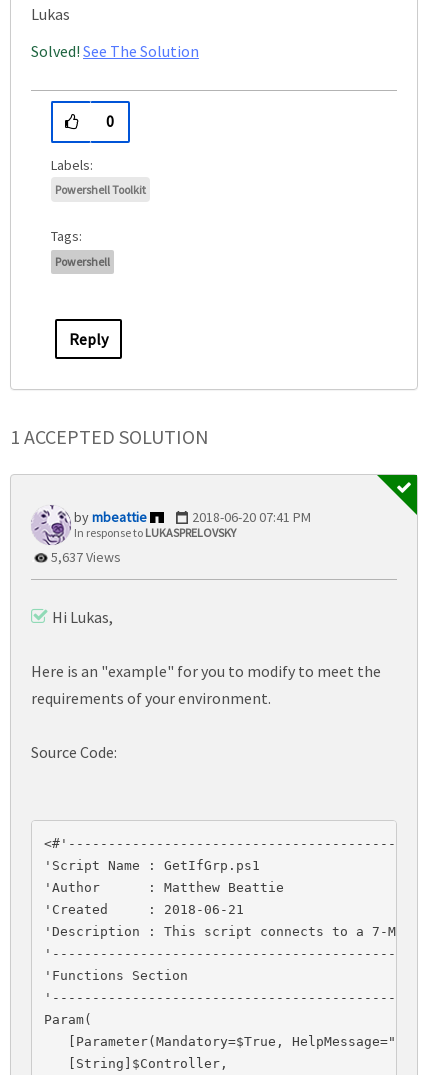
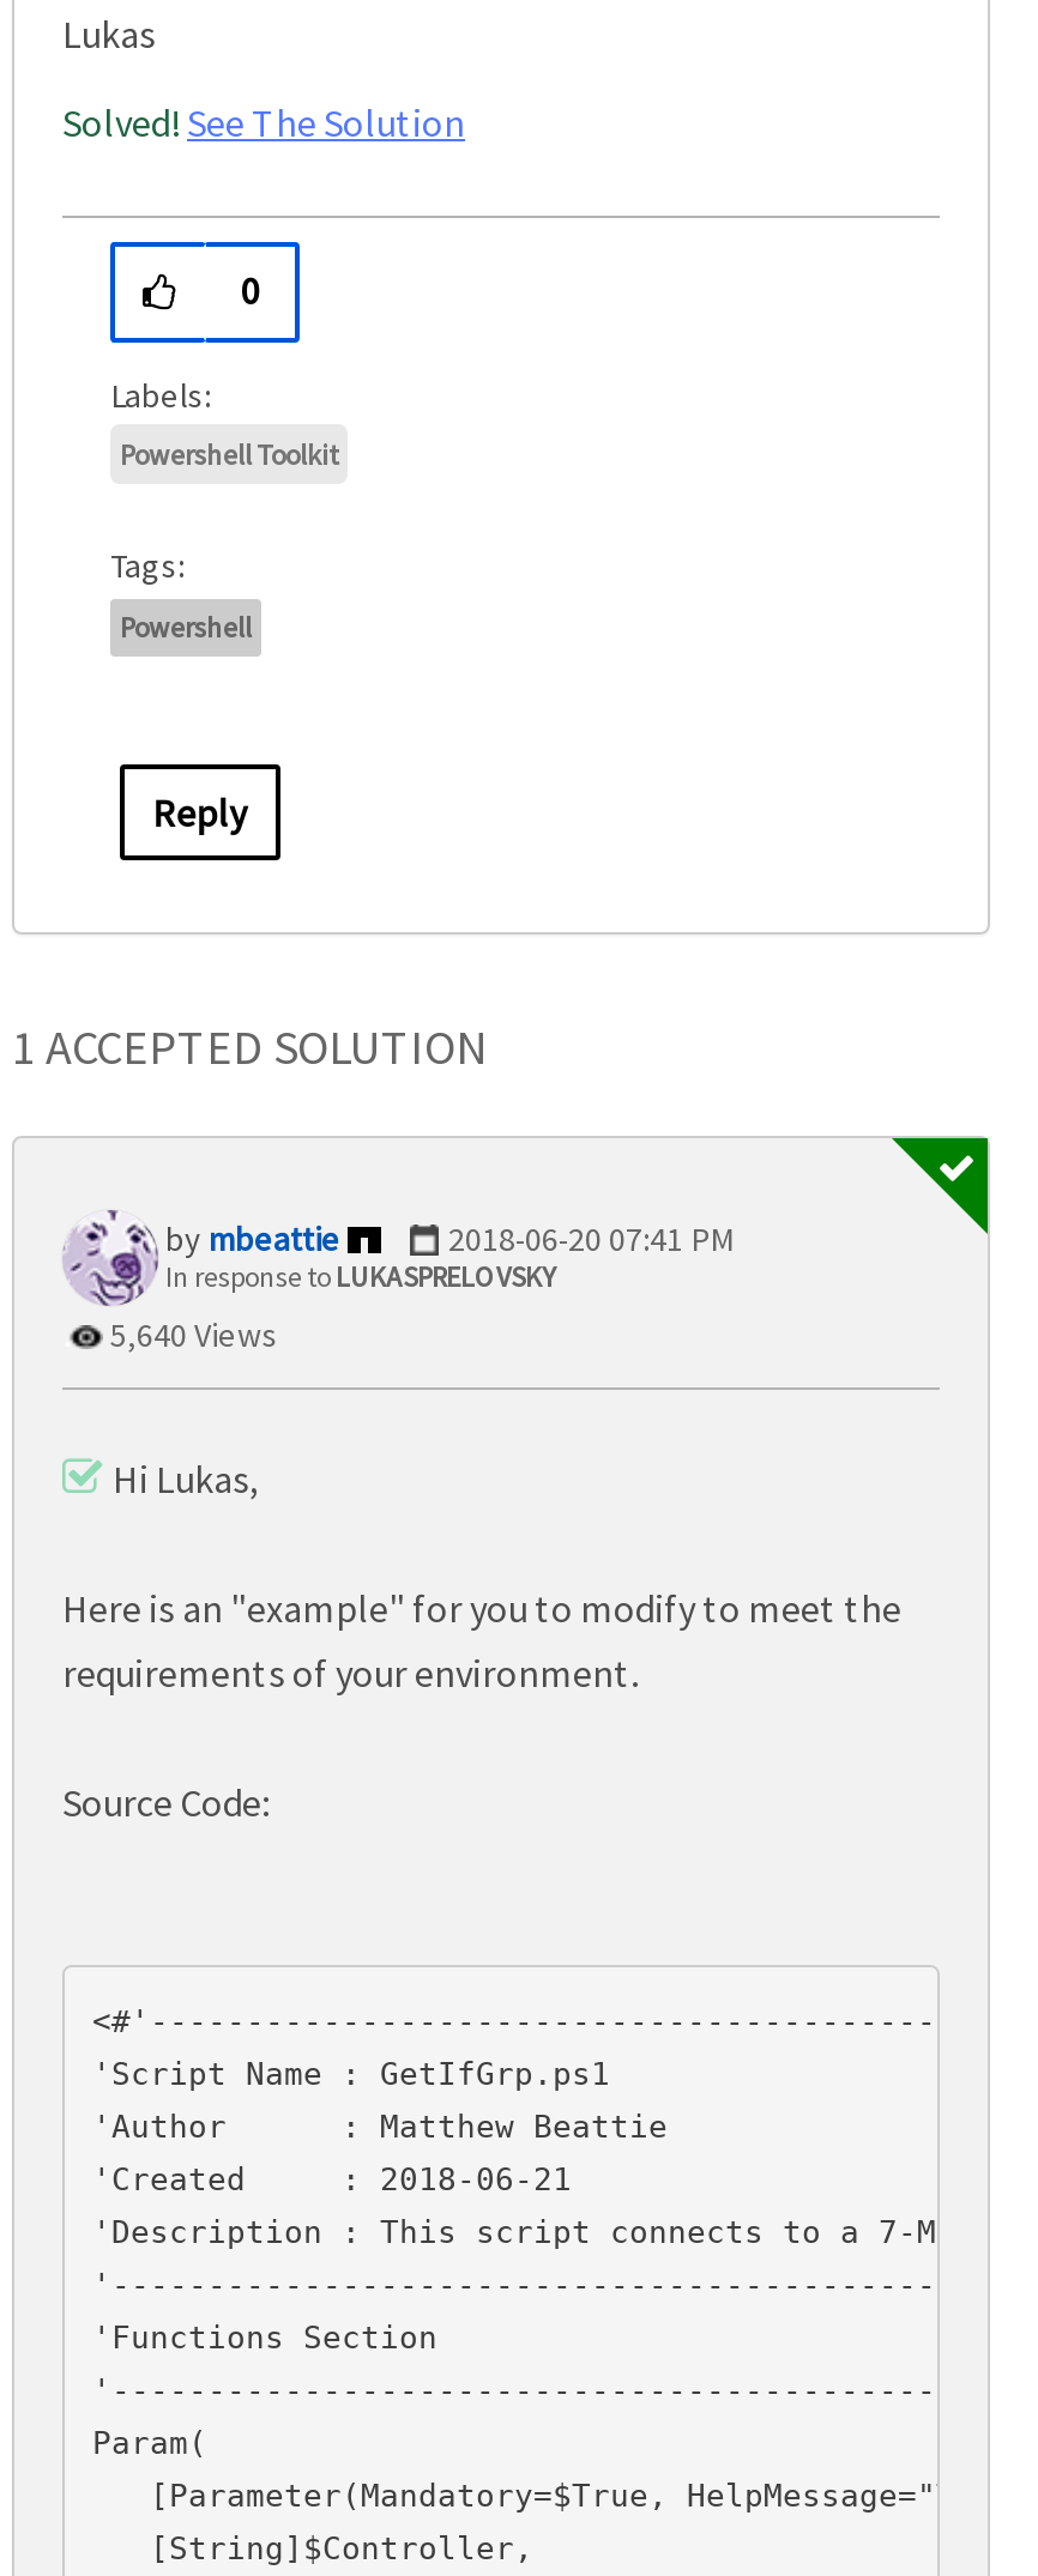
- 5,637 Views
+ 5,640 Views
